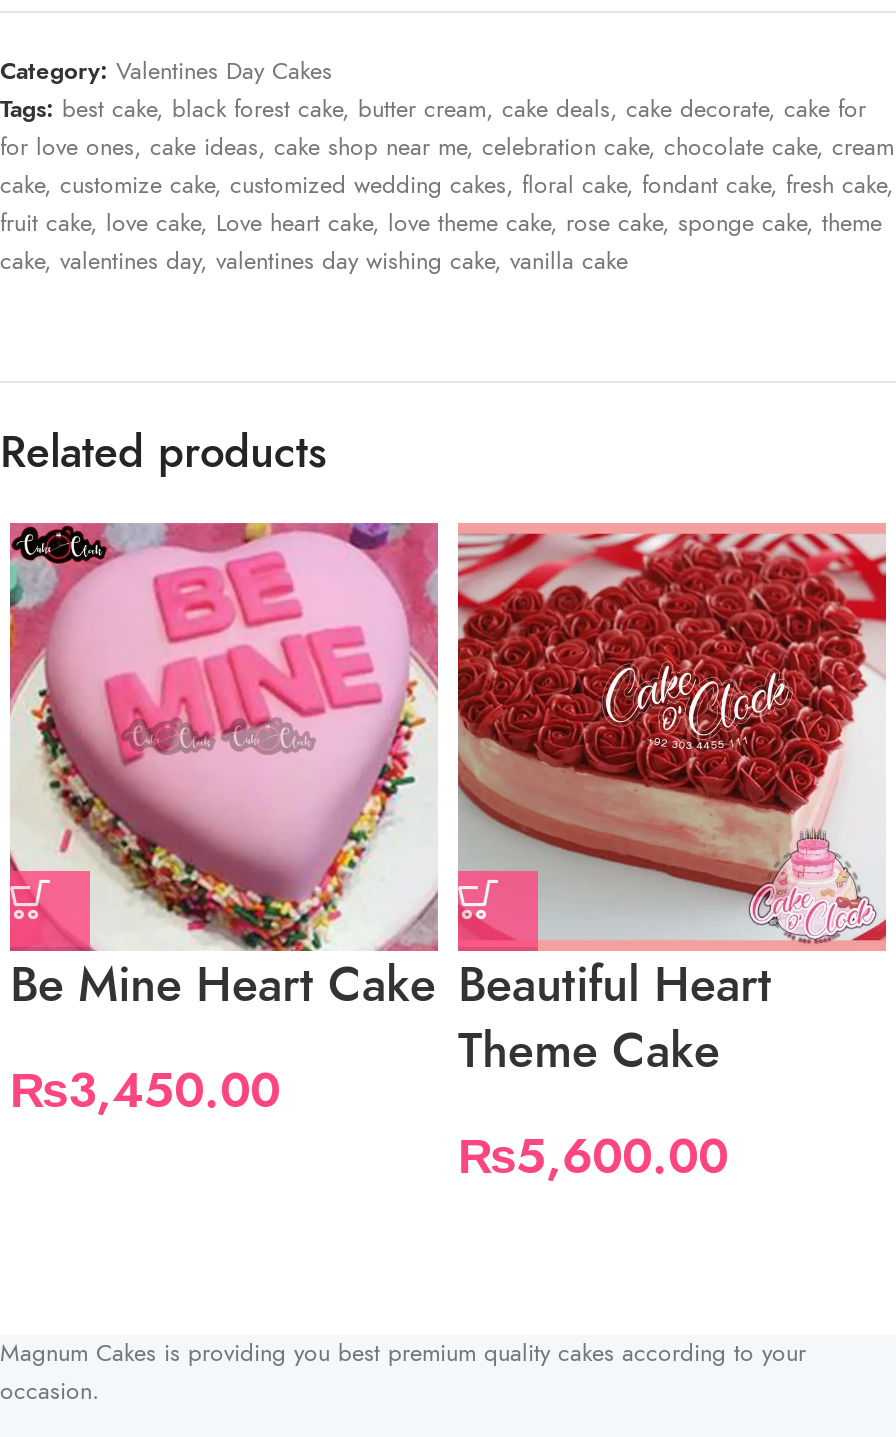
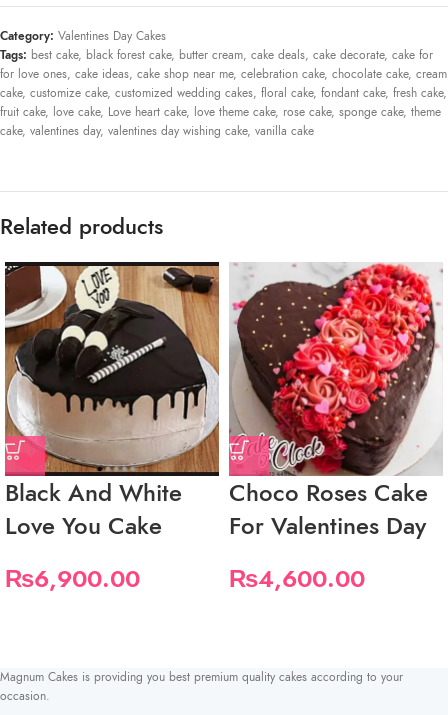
- [image]
- Be Mine Heart Cake
+ [image]
+ Black And White
+ Love You Cake

- [image]
- Beautiful Heart
- Theme Cake
+ [image]
+ Choco Roses Cake
+ For Valentines Day

- ₨3,450.00
+ ₨6,900.00

- ₨5,600.00
+ ₨4,600.00
